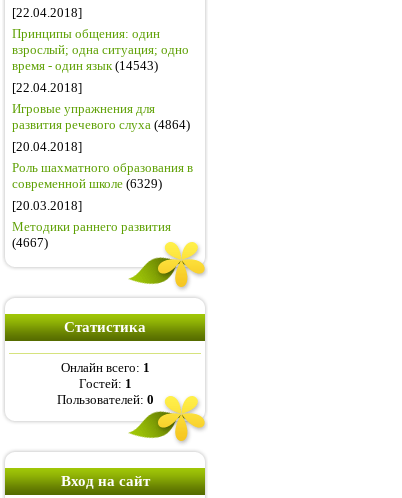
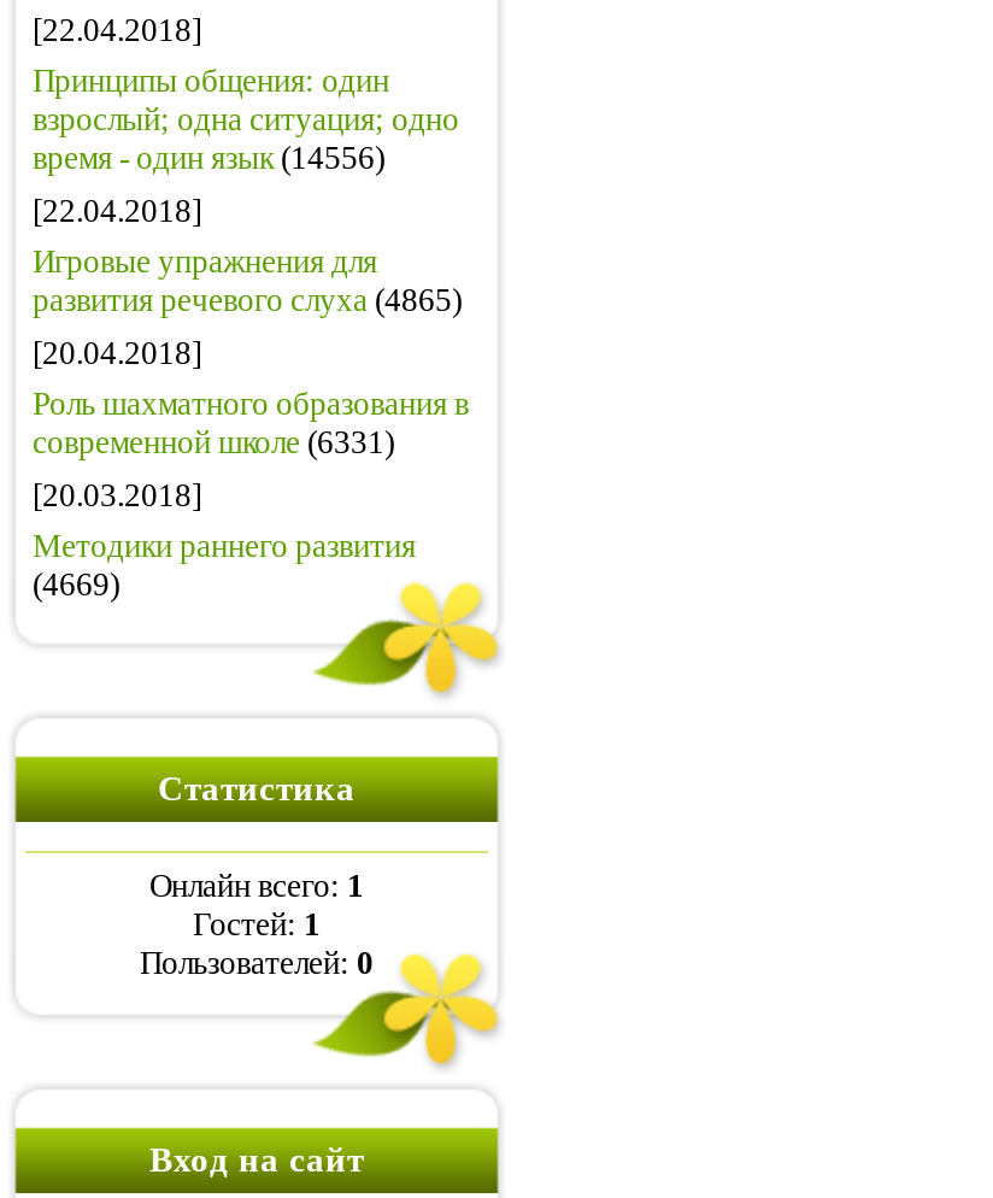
- время - один язык (14543)
+ время - один язык (14556)

- развития речевого слуха (4864)
+ развития речевого слуха (4865)

- современной школе (6329)
+ современной школе (6331)

- (4667)
+ (4669)
